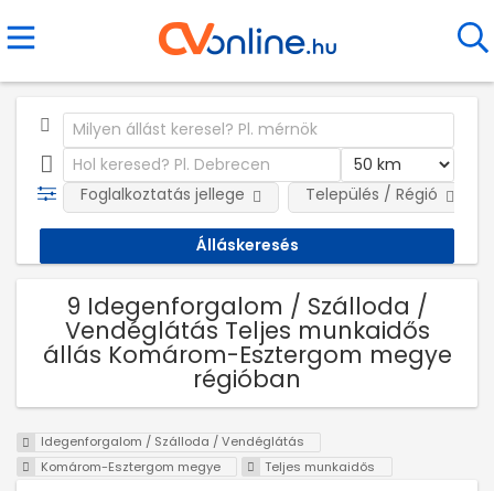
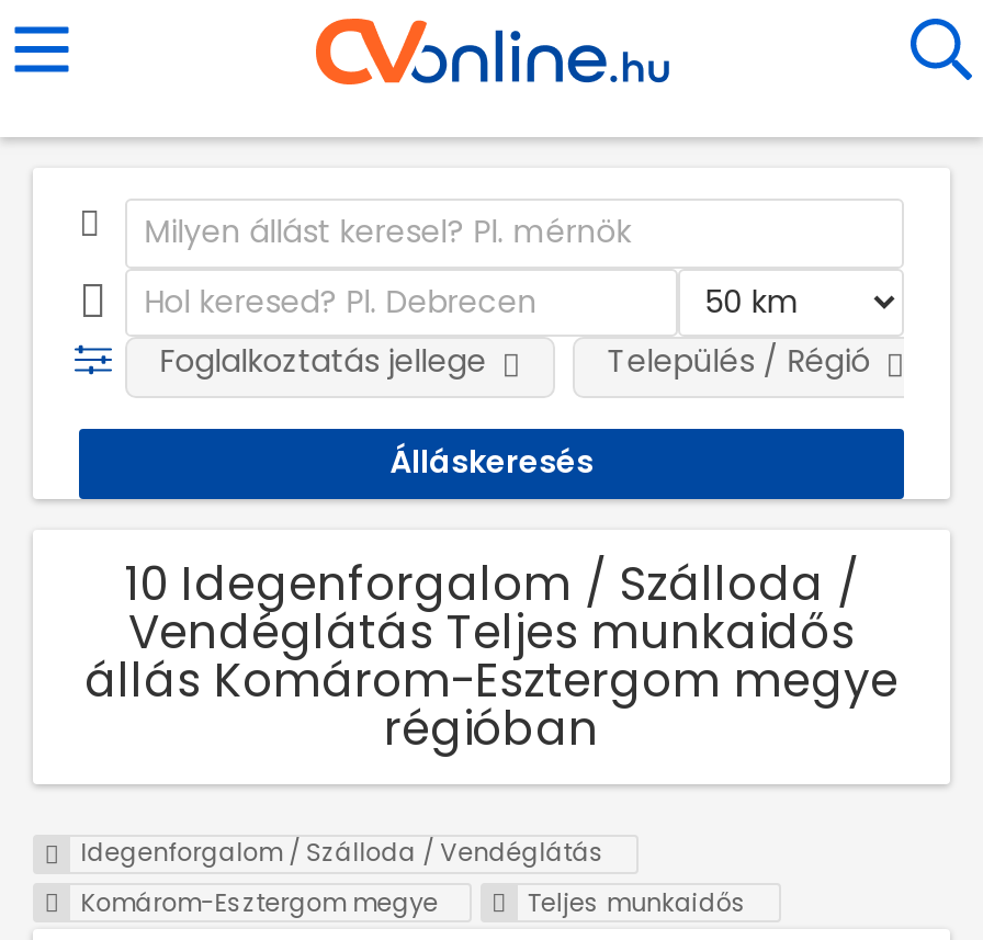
- 9 Idegenforgalom / Szálloda /
+ 10 Idegenforgalom / Szálloda /
